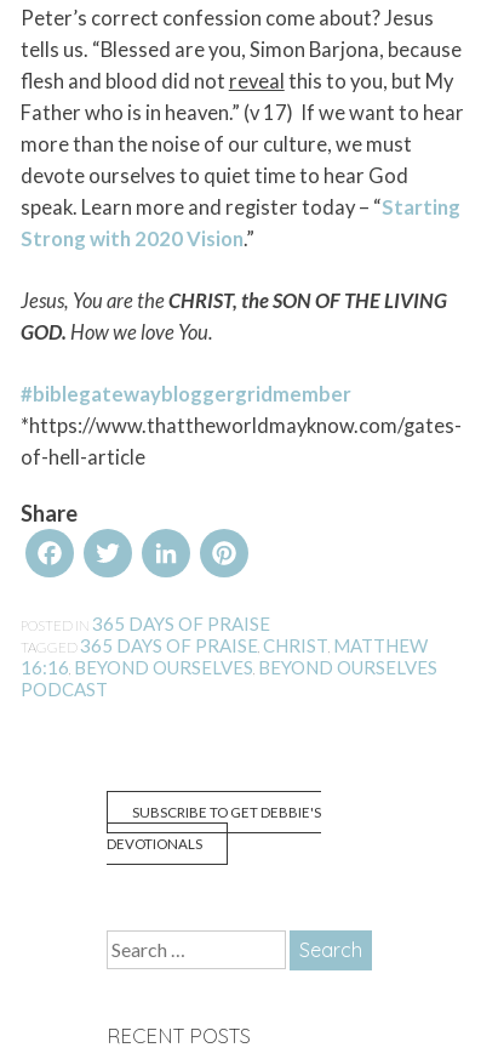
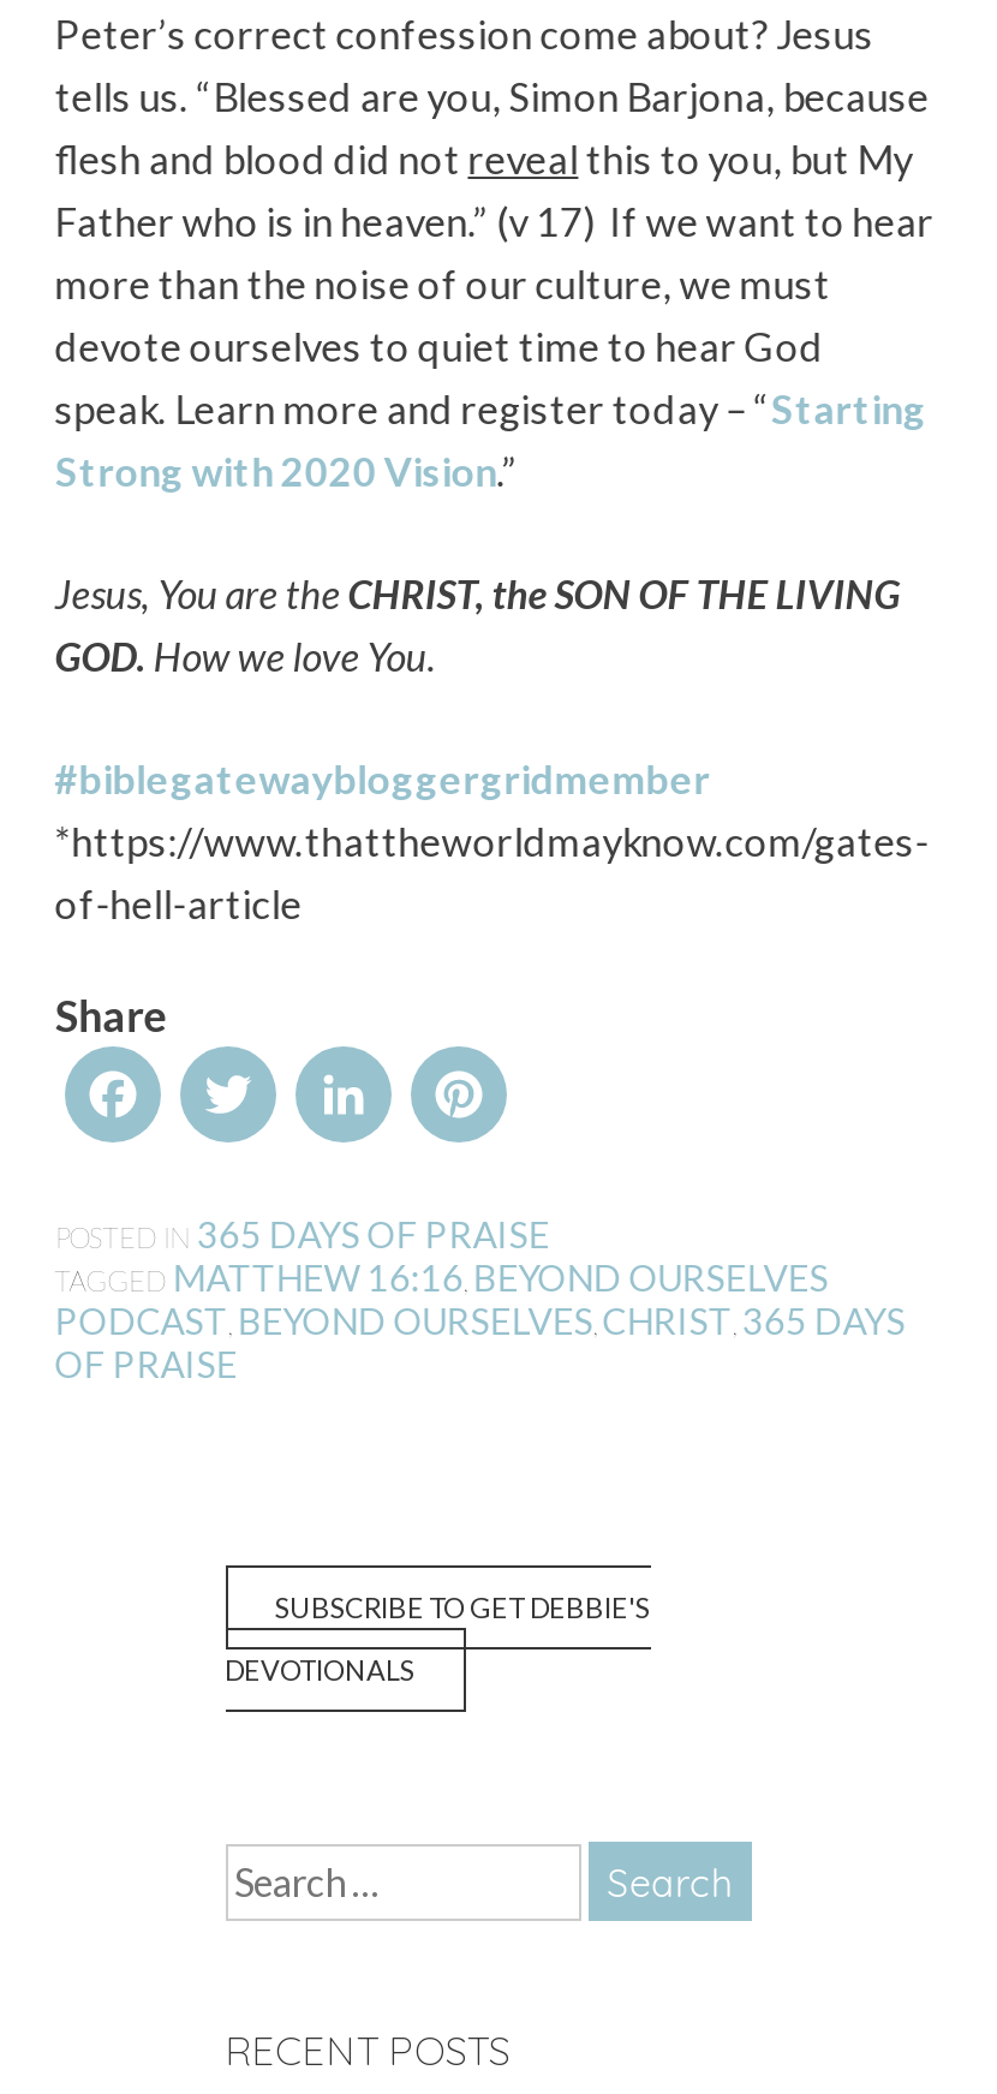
- TAGGED365 DAYS OF PRAISE, CHRIST, MATTHEW
- 16:16, BEYOND OURSELVES, BEYOND OURSELVES
- PODCAST
+ TAGGED MATTHEW 16:16, BEYOND OURSELVES
+ PODCAST, BEYOND OURSELVES, CHRIST, 365 DAYS
+ OF PRAISE
